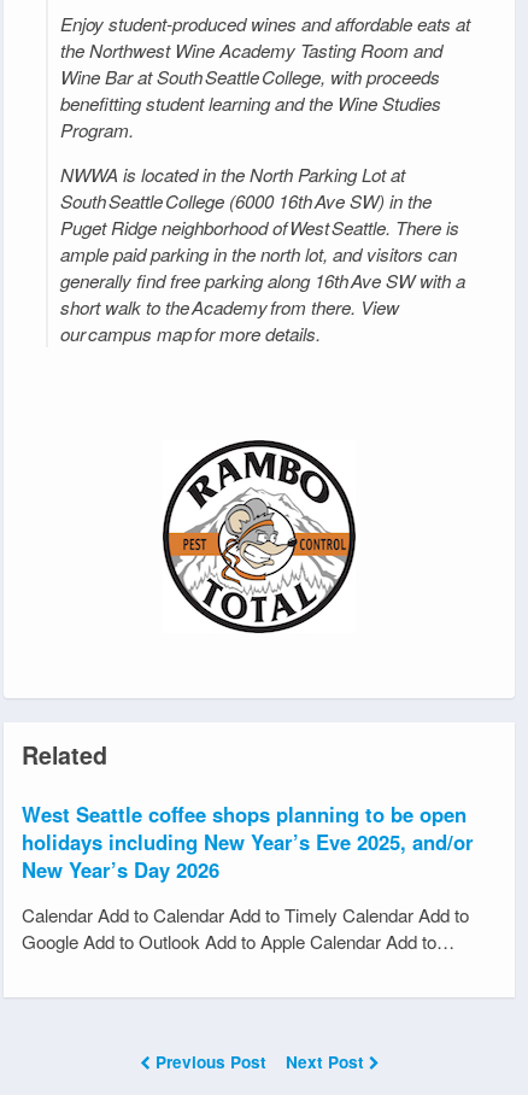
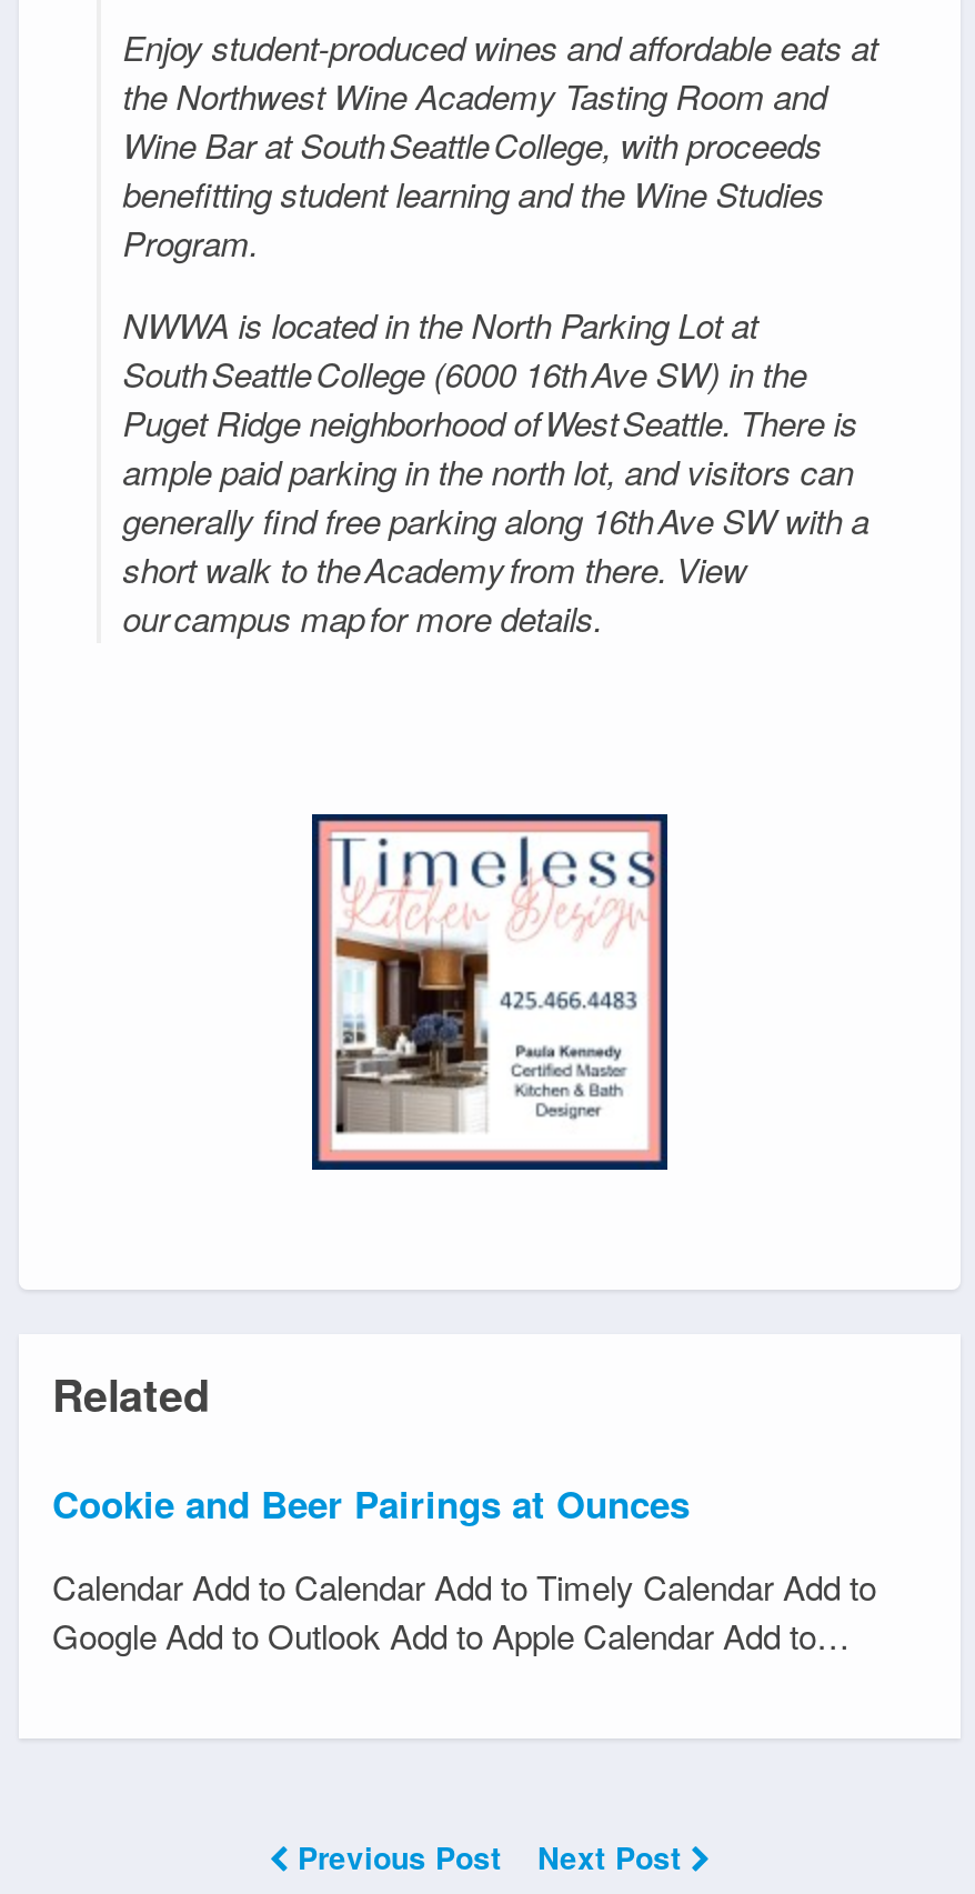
- [image]
+ [image]

- West Seattle coffee shops planning to be open
- holidays including New Year’s Eve 2025, and/or
- New Year’s Day 2026
+ Cookie and Beer Pairings at Ounces
